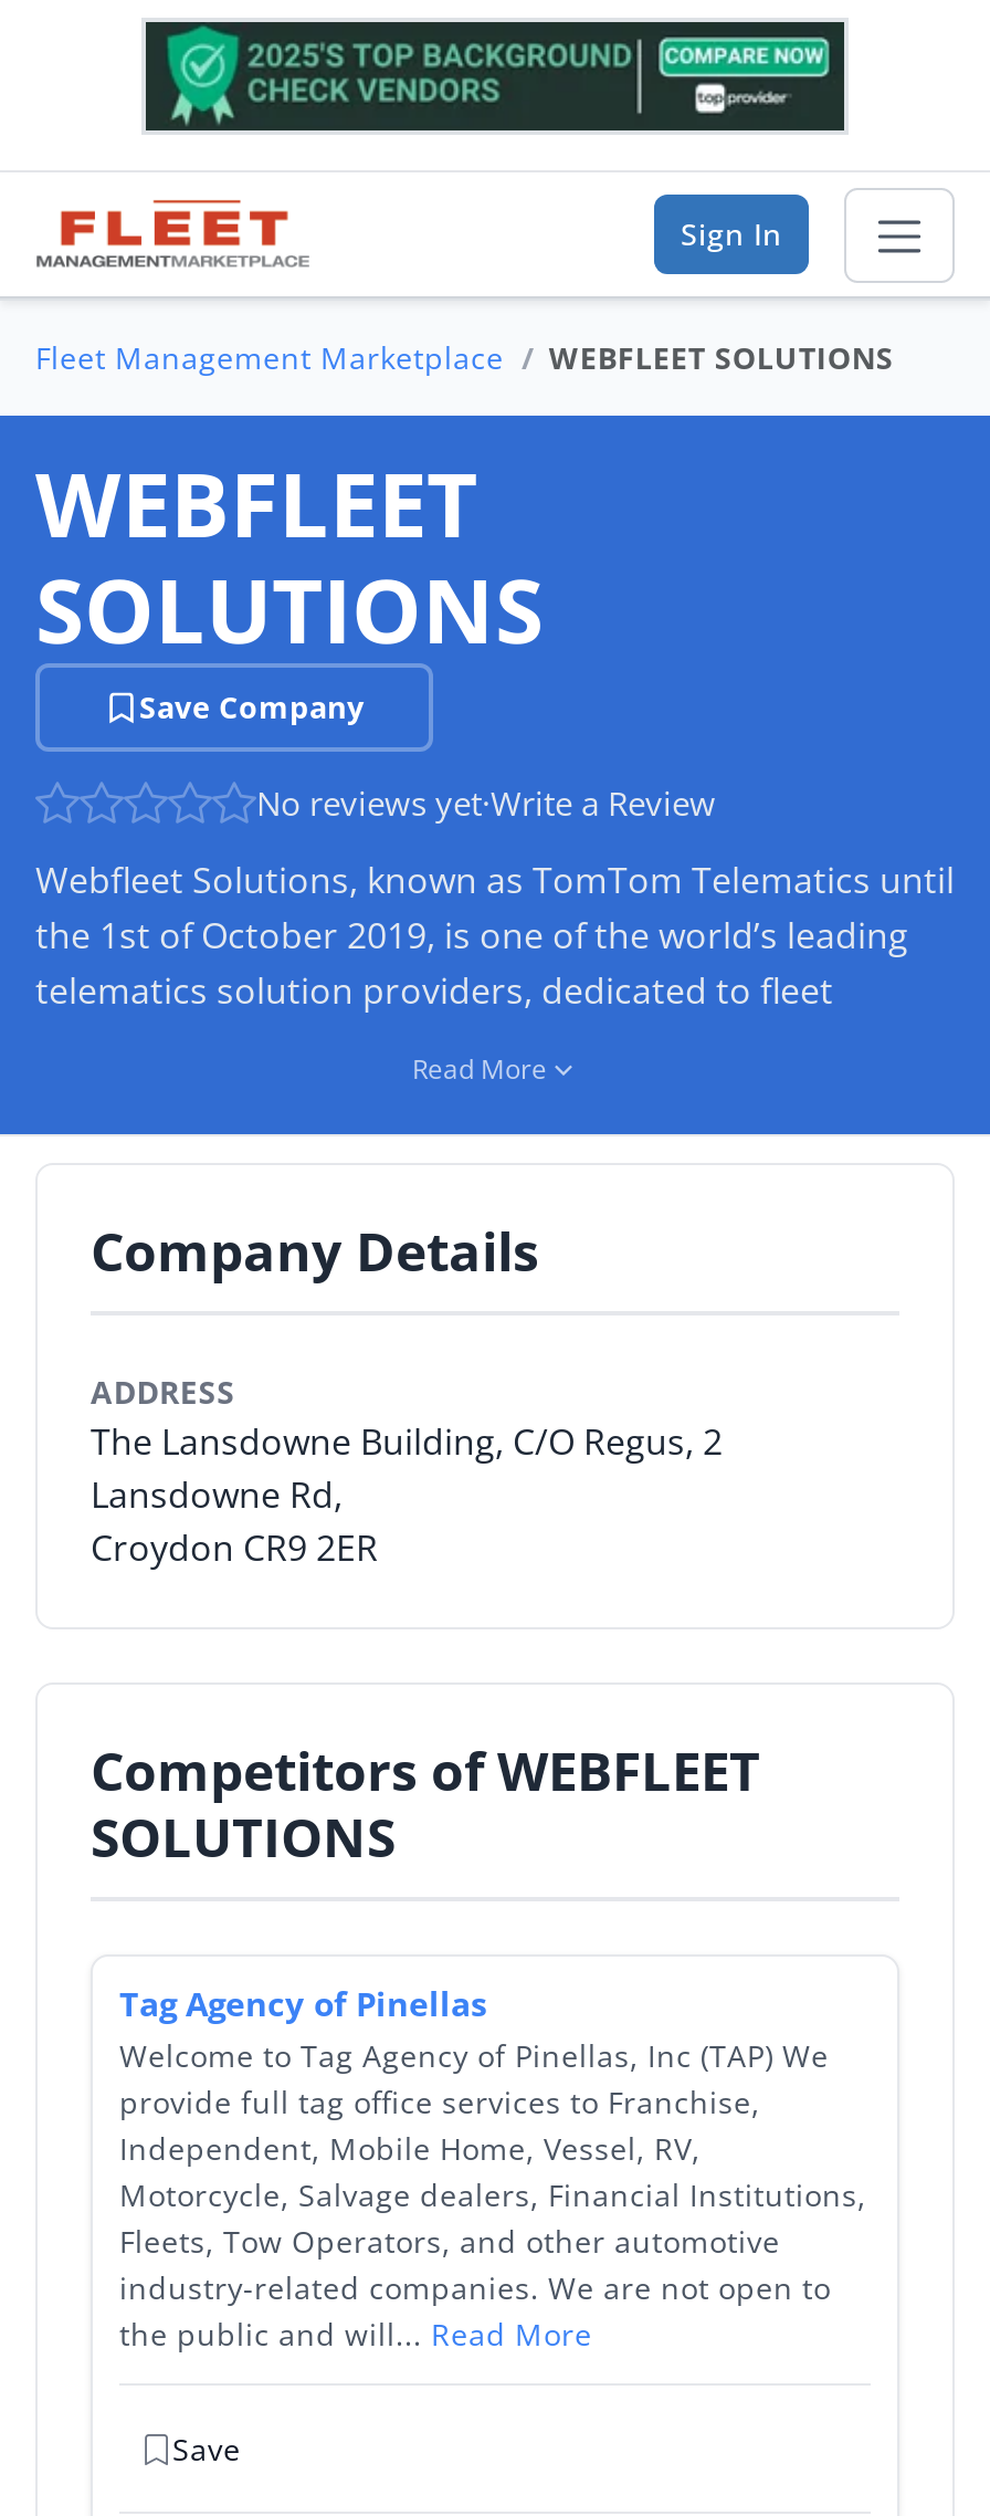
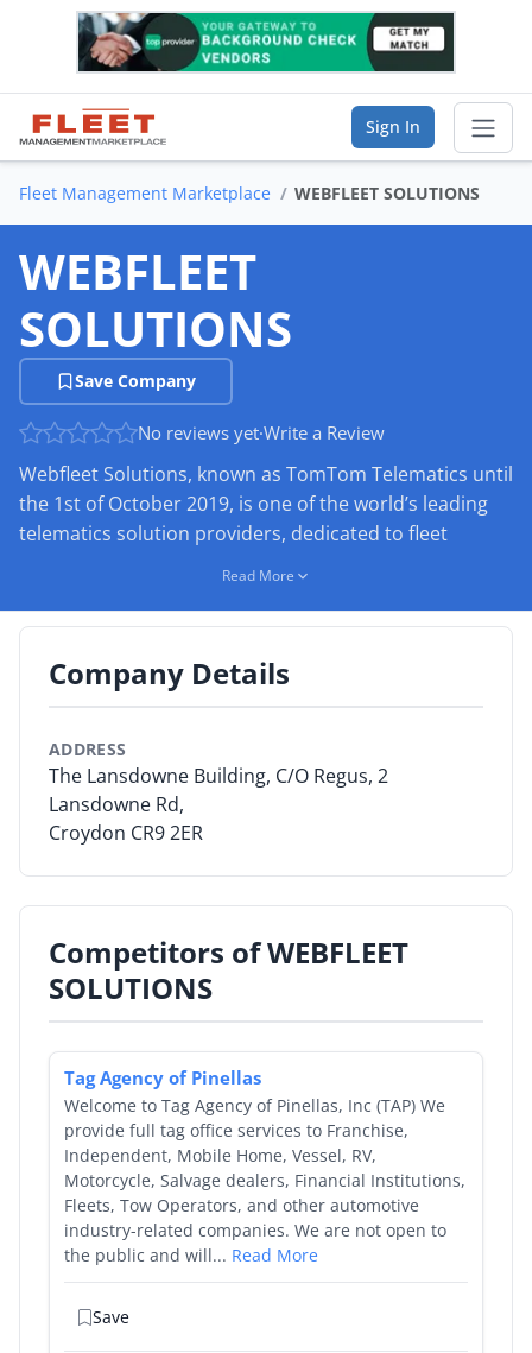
- [image]
+ [image]
